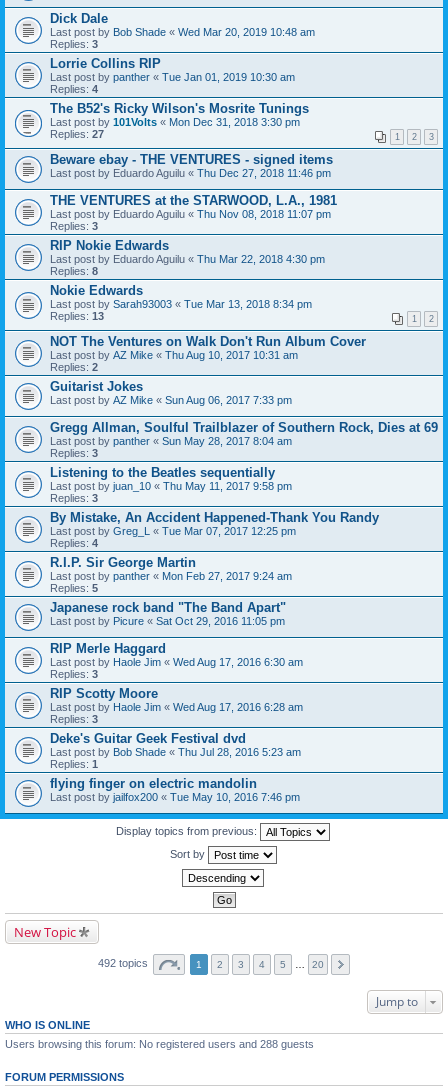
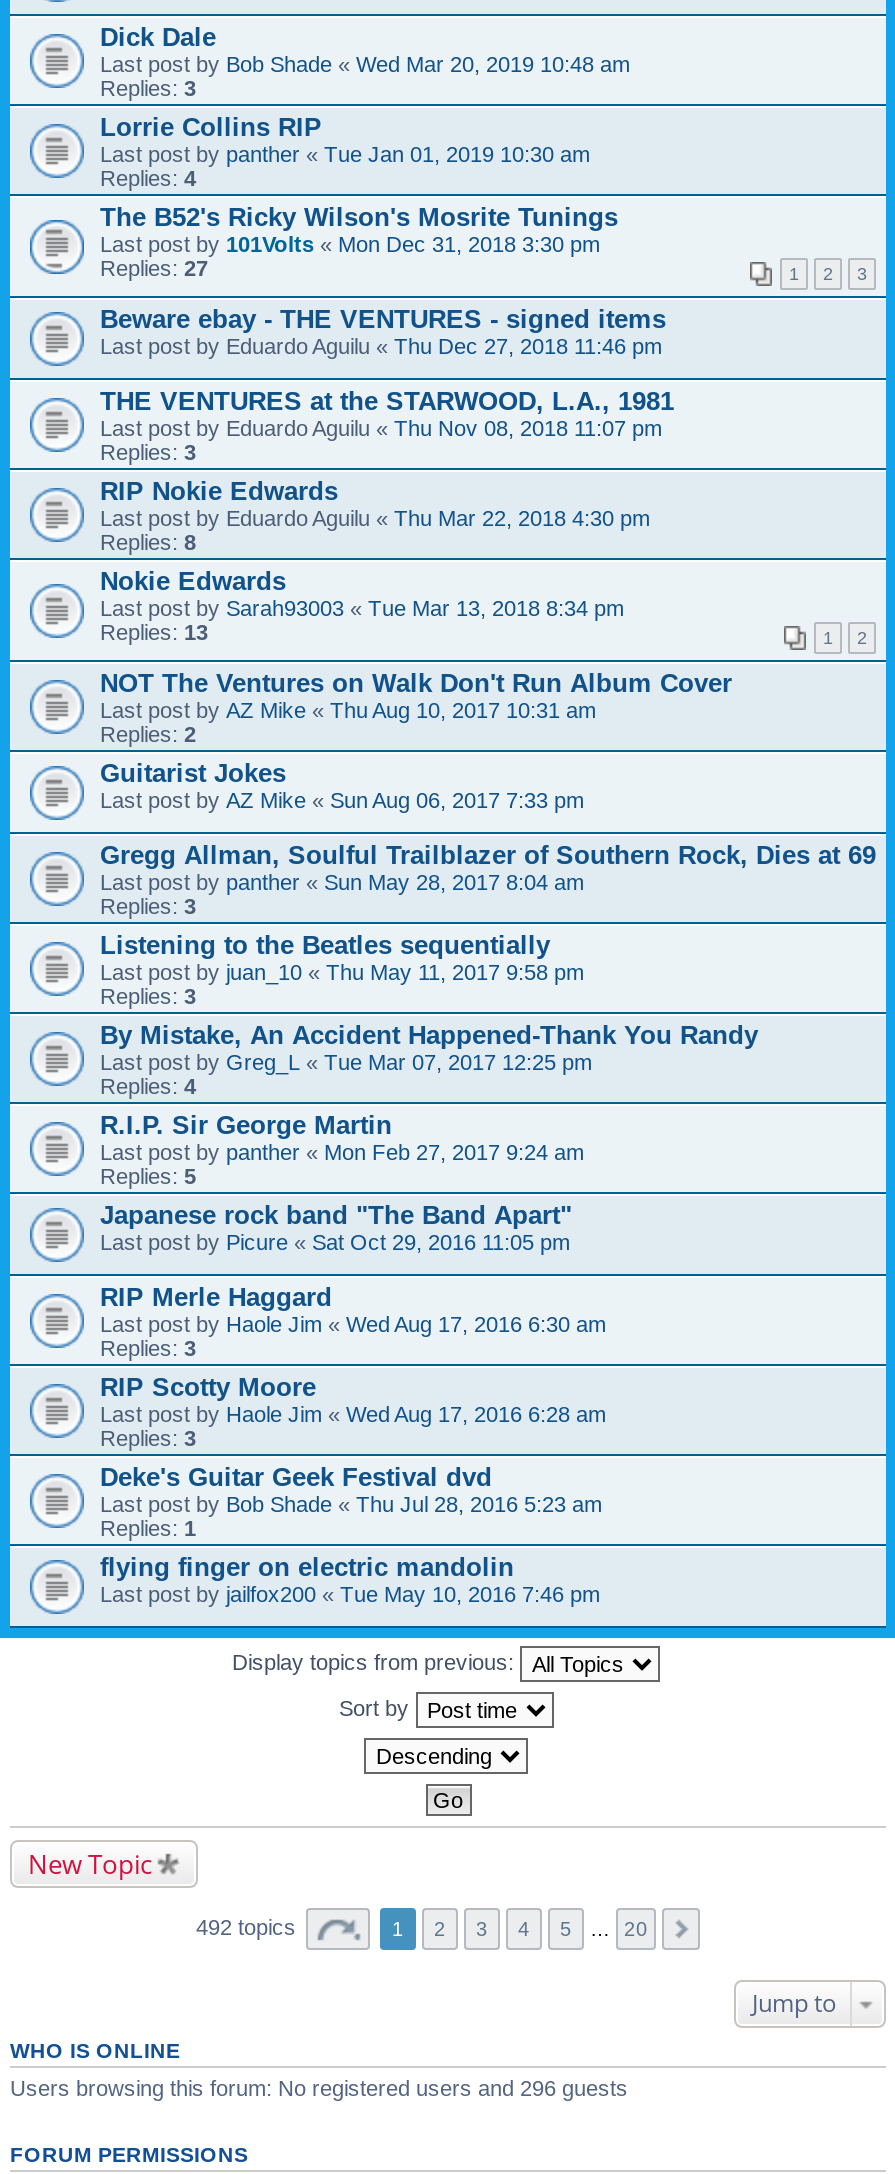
- Users browsing this forum: No registered users and 288 guests
+ Users browsing this forum: No registered users and 296 guests
